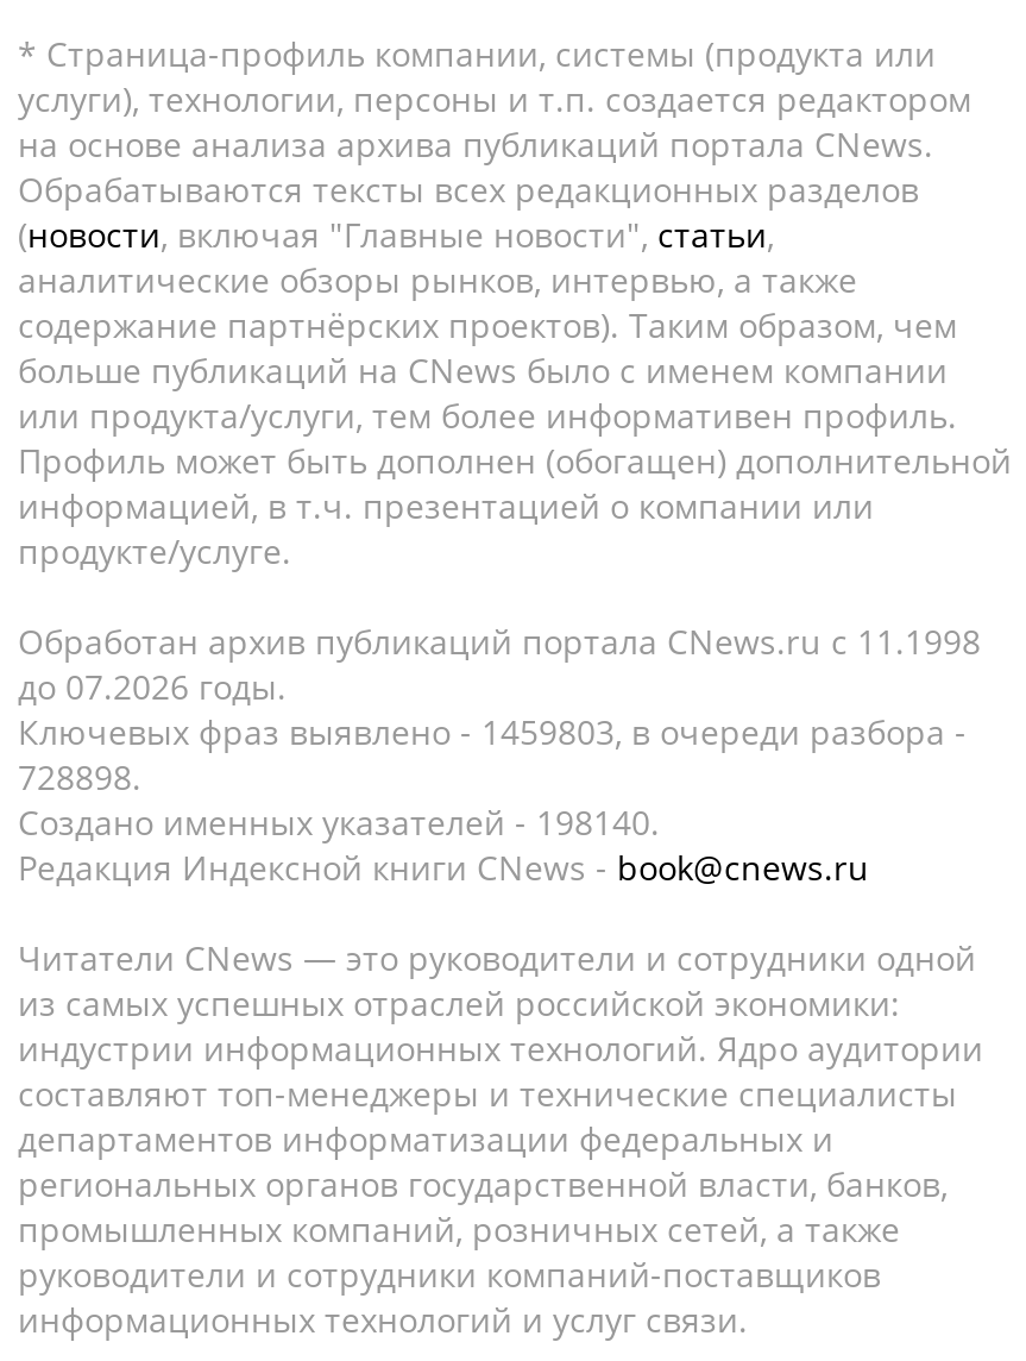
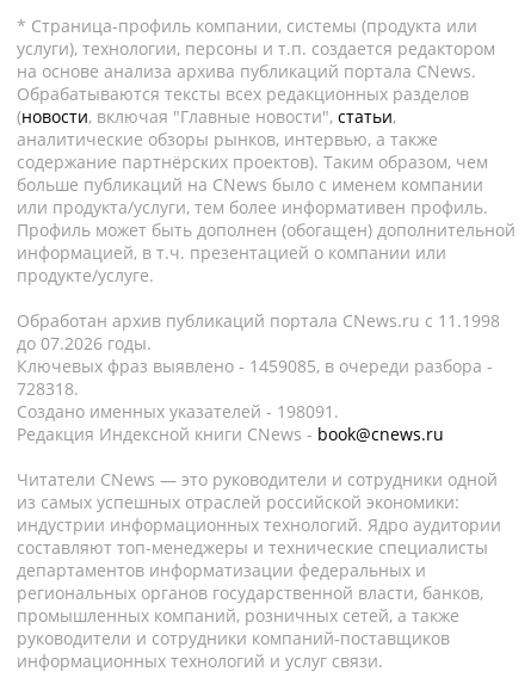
- Ключевых фраз выявлено - 1459803, в очереди разбора -
+ Ключевых фраз выявлено - 1459085, в очереди разбора -

- 728898.
+ 728318.

- Создано именных указателей - 198140.
+ Создано именных указателей - 198091.
